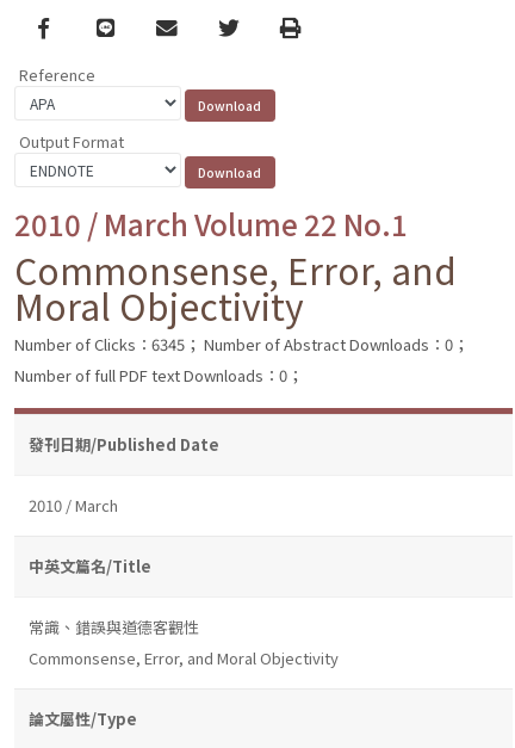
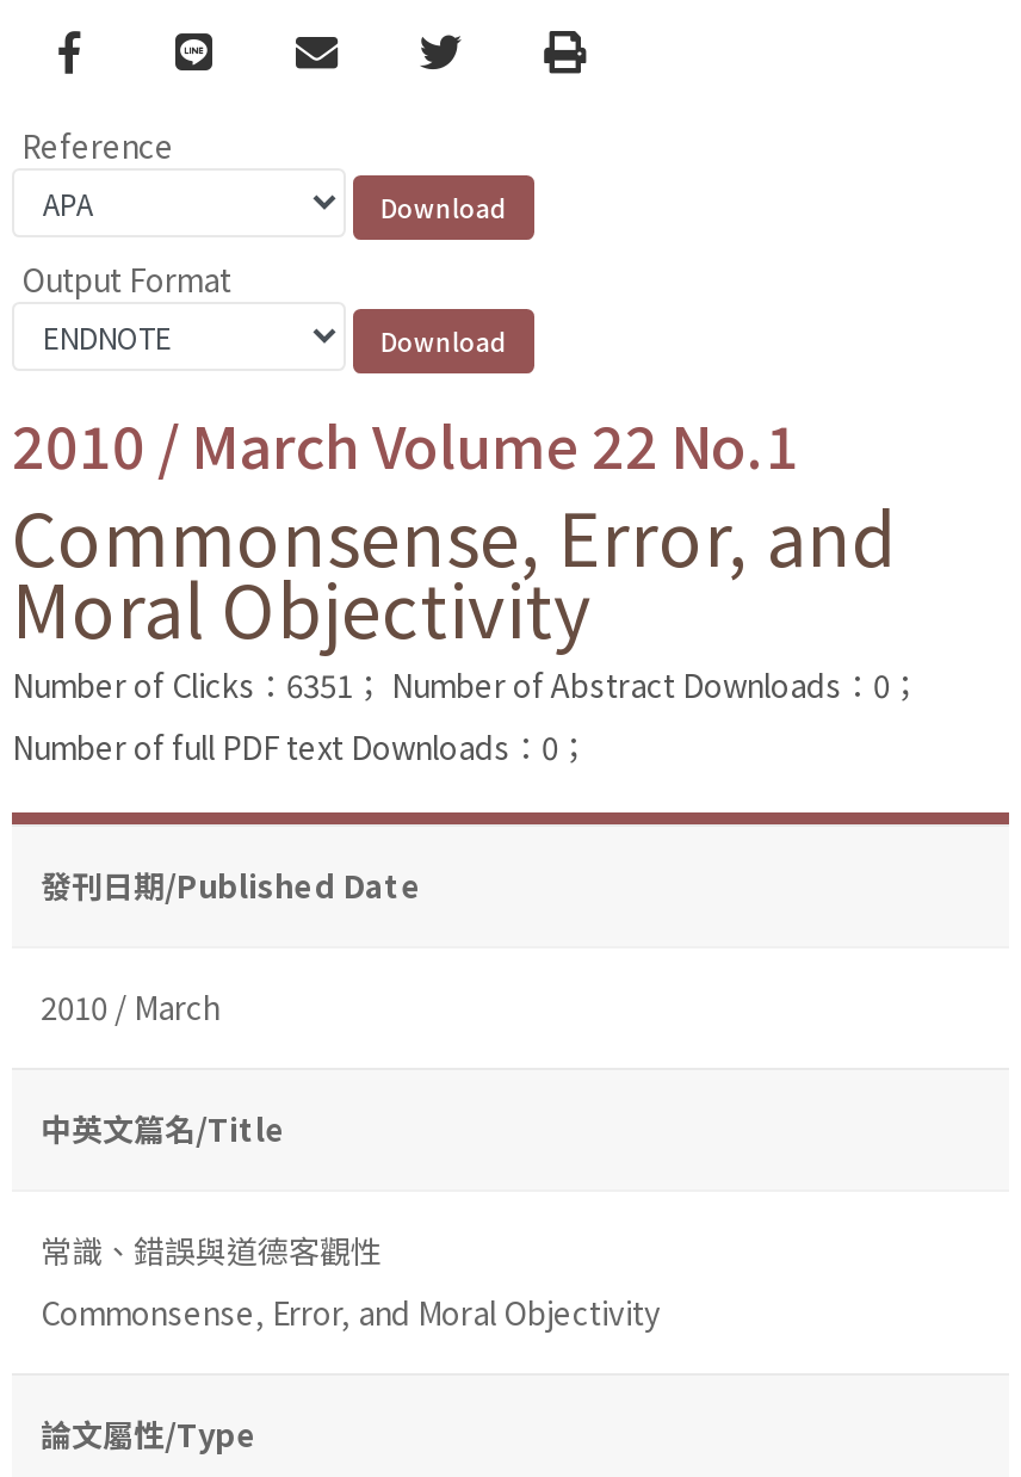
- Number of Clicks：6345； Number of Abstract Downloads：0；
+ Number of Clicks：6351； Number of Abstract Downloads：0；
